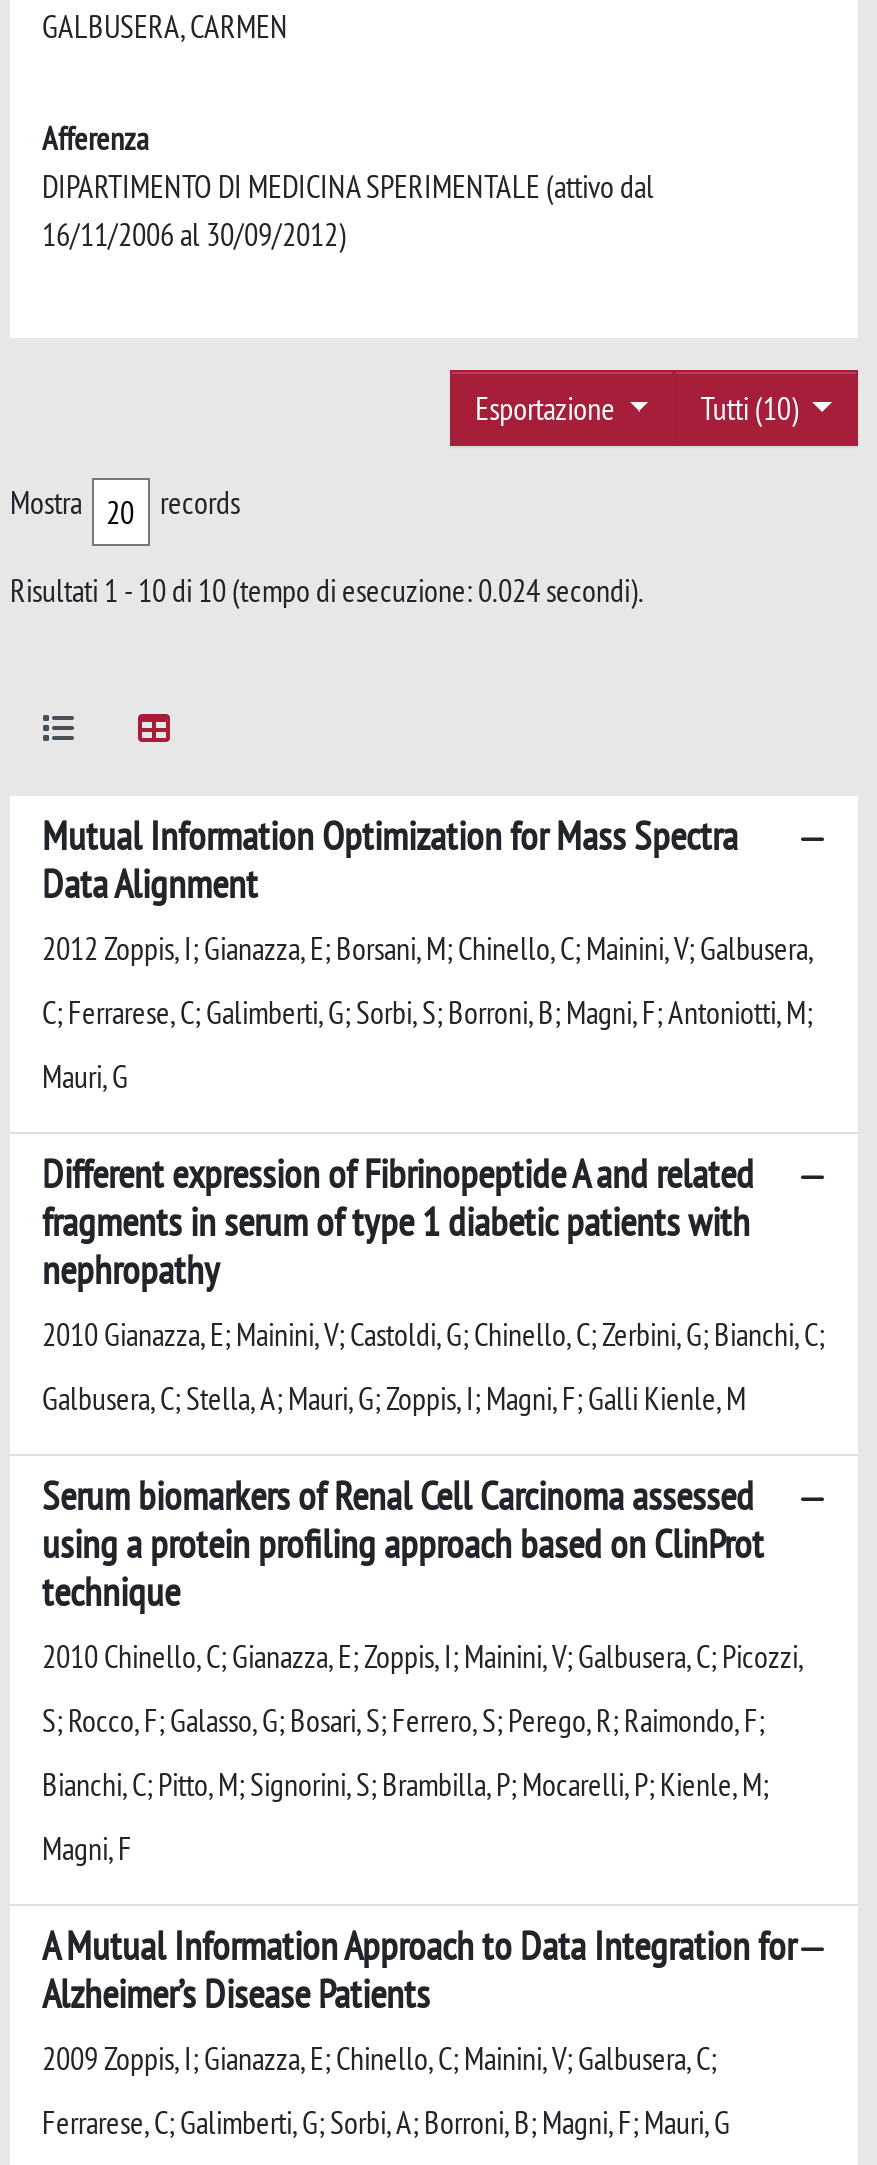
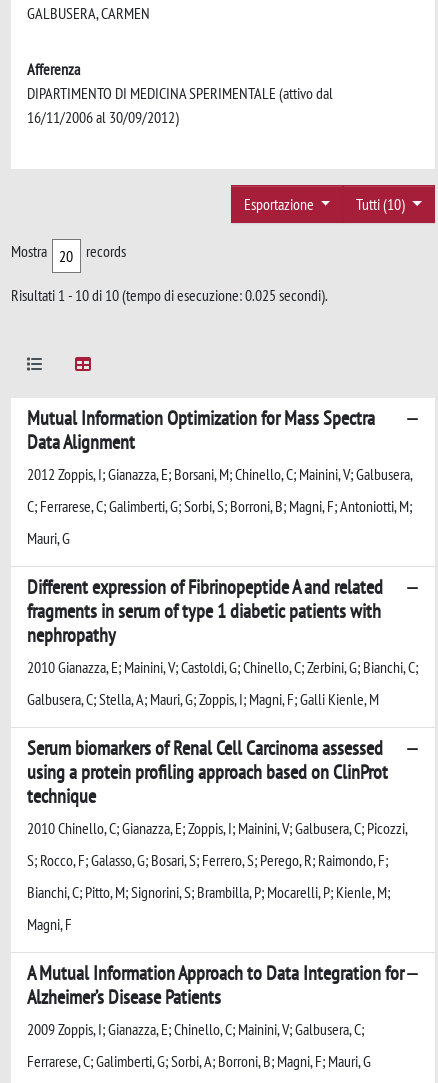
- Risultati 1 - 10 di 10 (tempo di esecuzione: 0.024 secondi).
+ Risultati 1 - 10 di 10 (tempo di esecuzione: 0.025 secondi).
